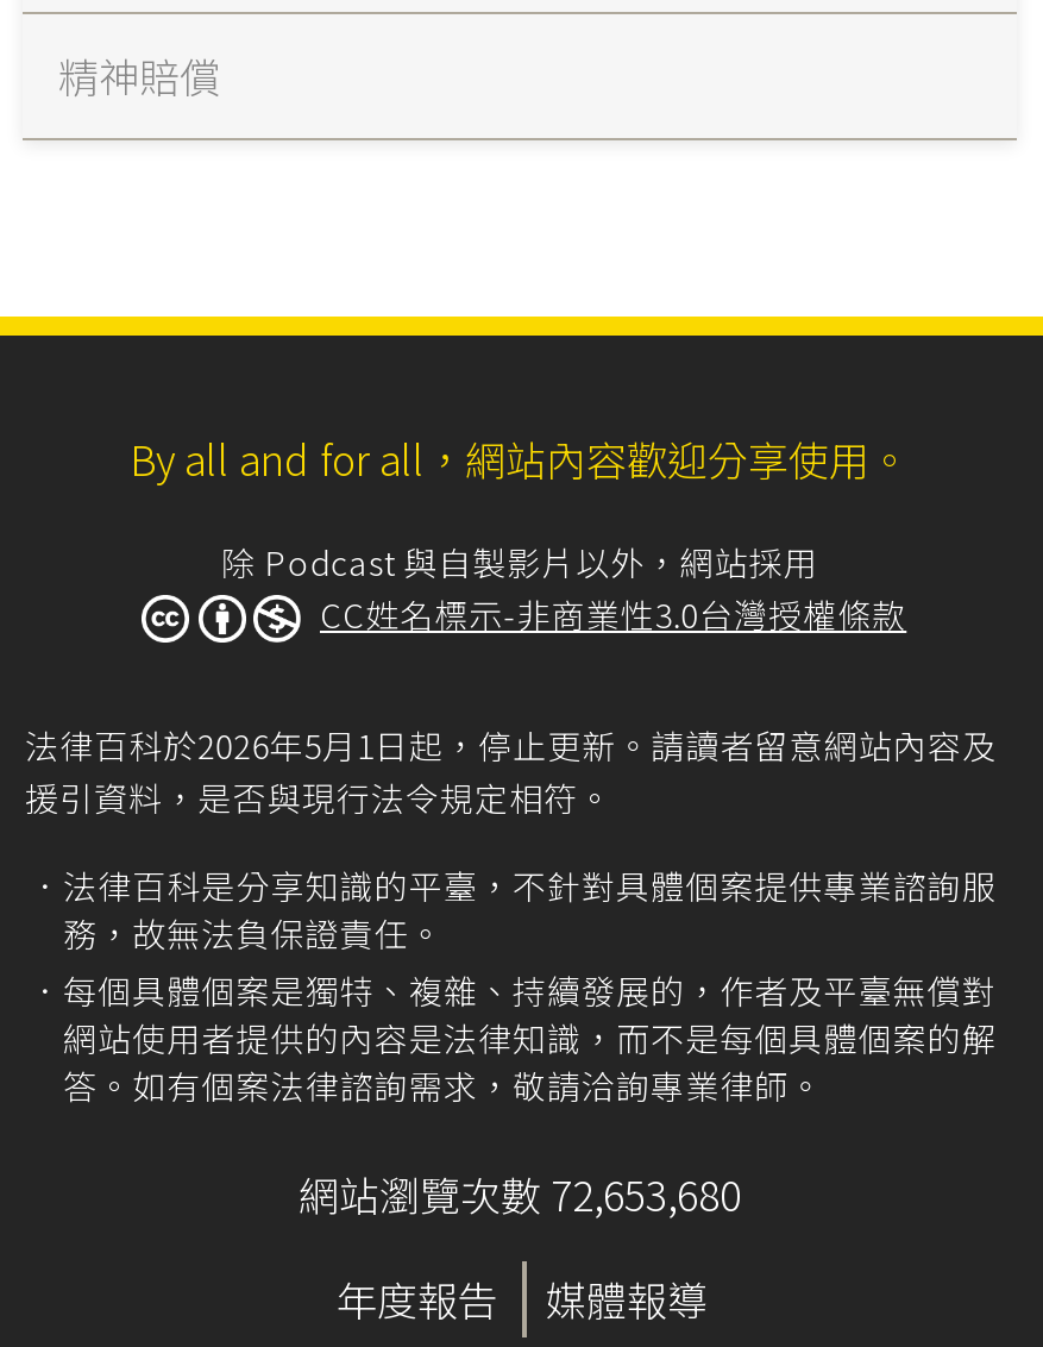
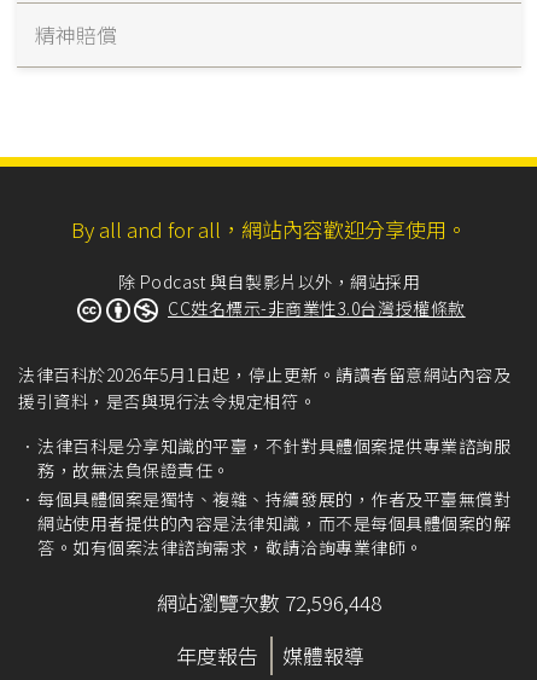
- 網站瀏覽次數 72,653,680
+ 網站瀏覽次數 72,596,448
